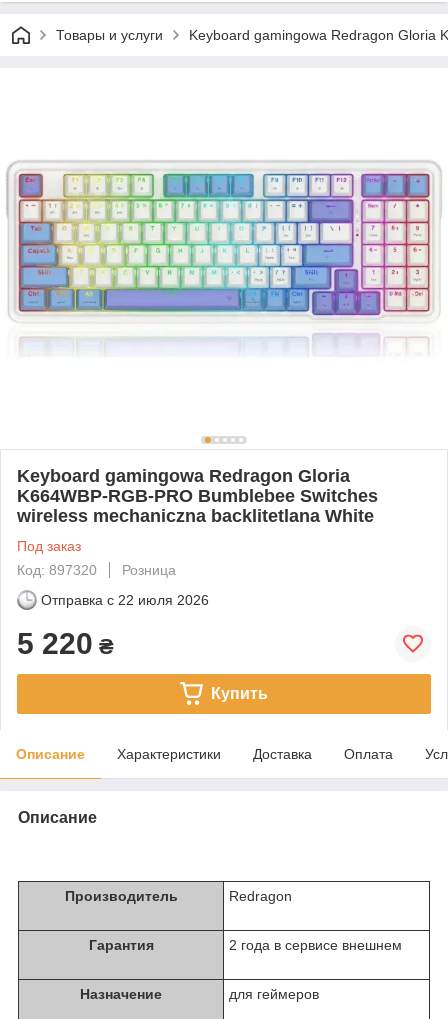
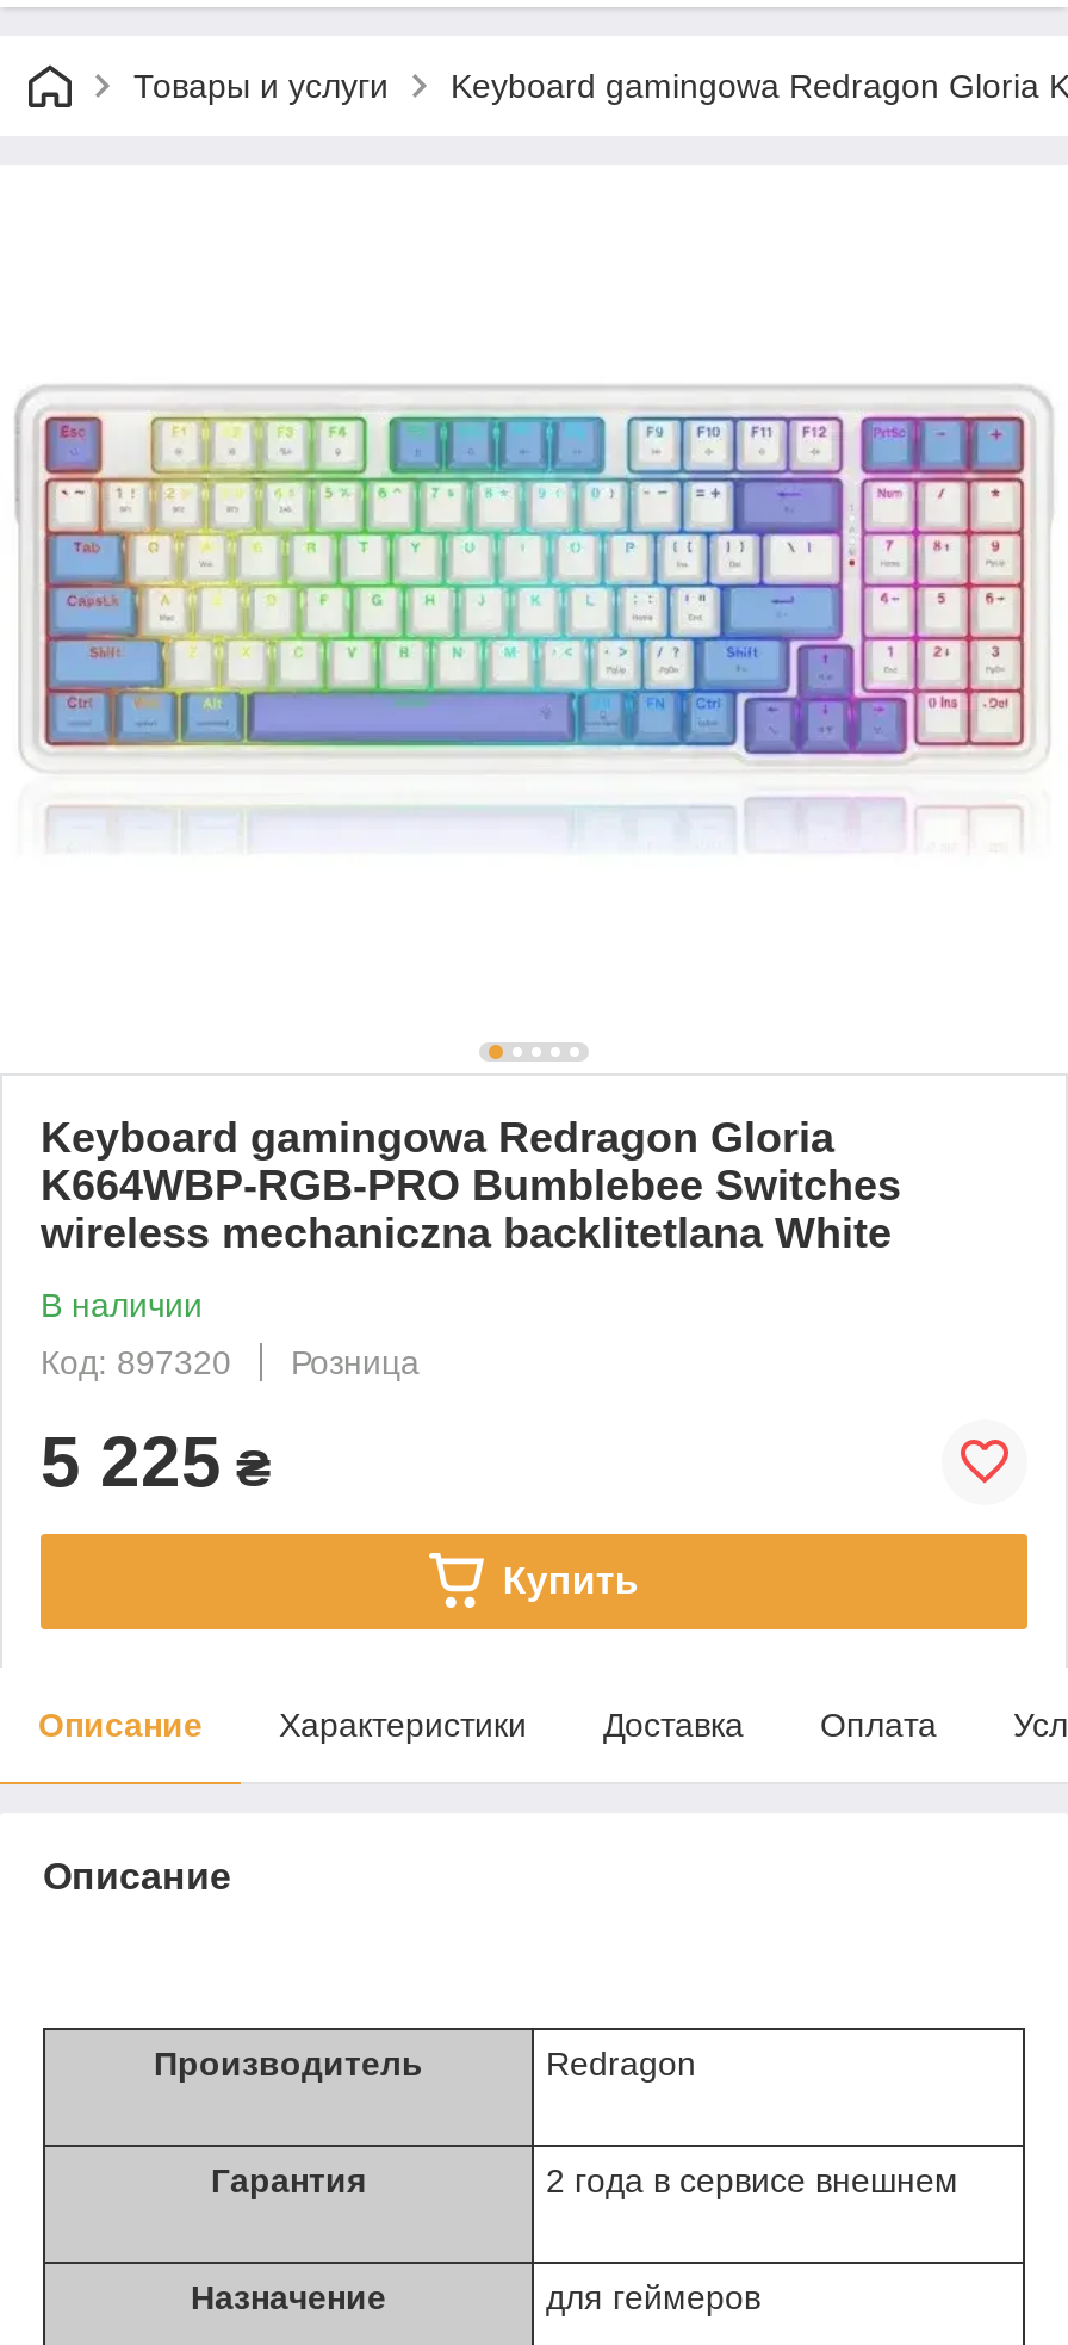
- Под заказ
+ В наличии

- Отправка с 22 июля 2026
- 5 220 ₴
+ 5 225 ₴
